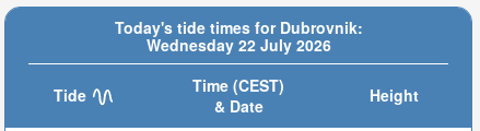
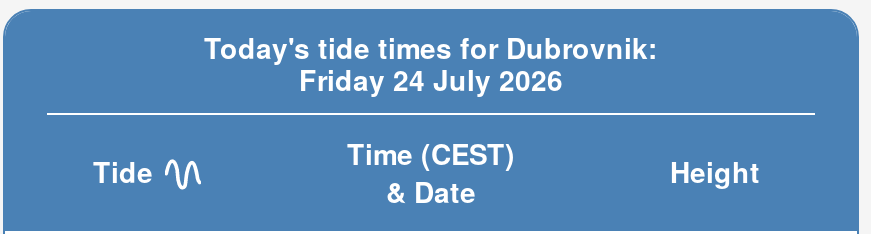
- Wednesday 22 July 2026
+ Friday 24 July 2026
